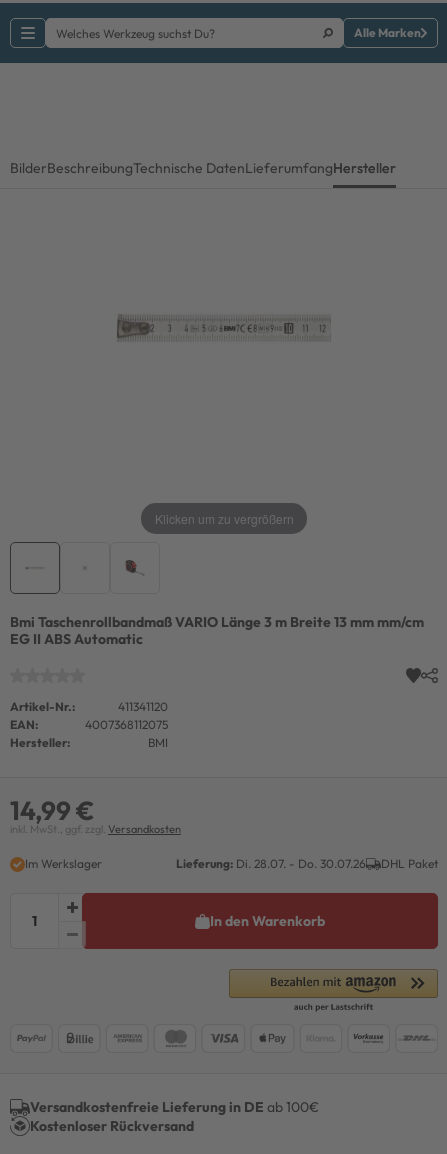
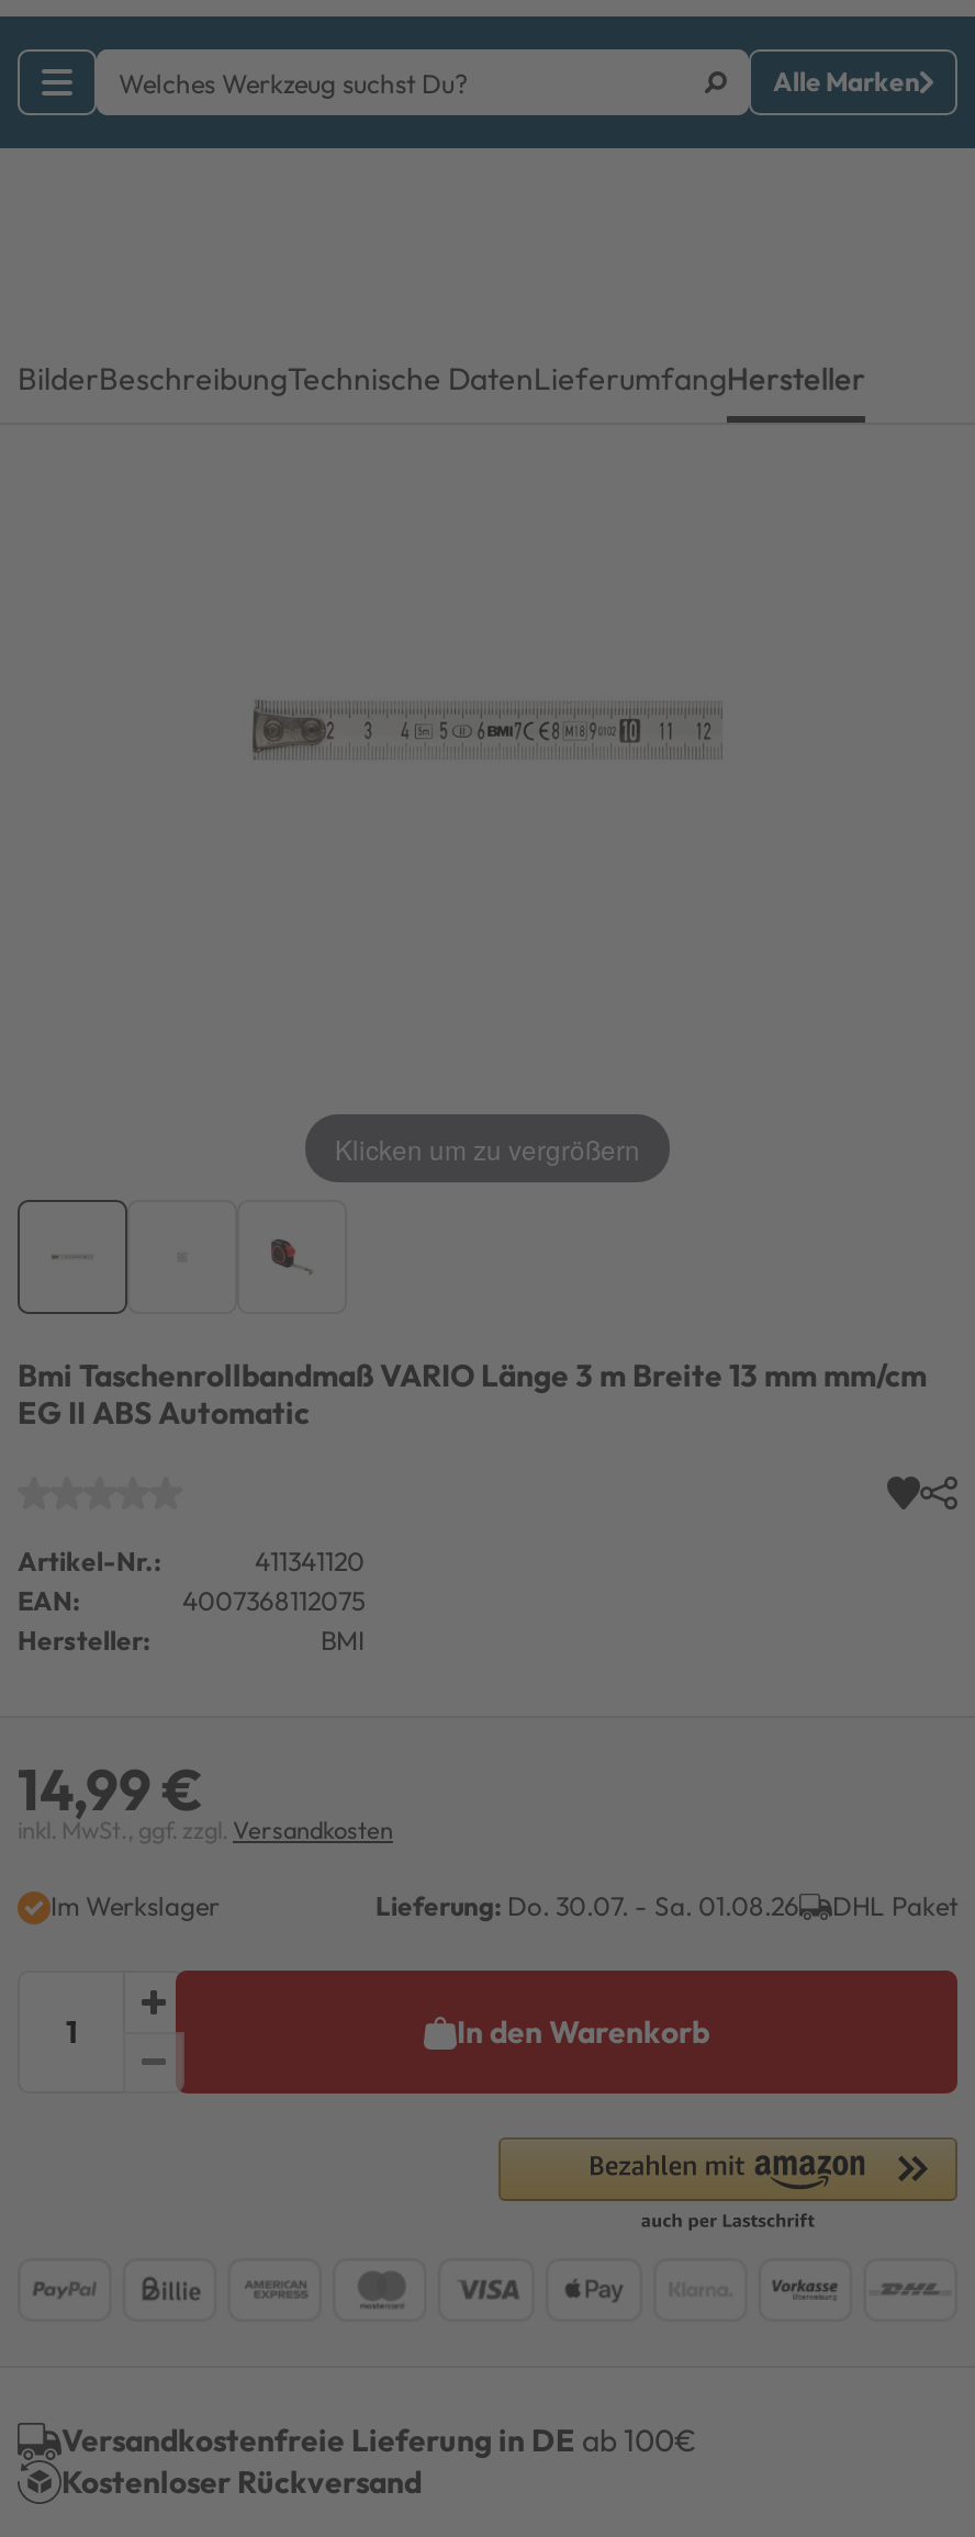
- Lieferung: Di. 28.07. - Do. 30.07.26
+ Lieferung: Do. 30.07. - Sa. 01.08.26
